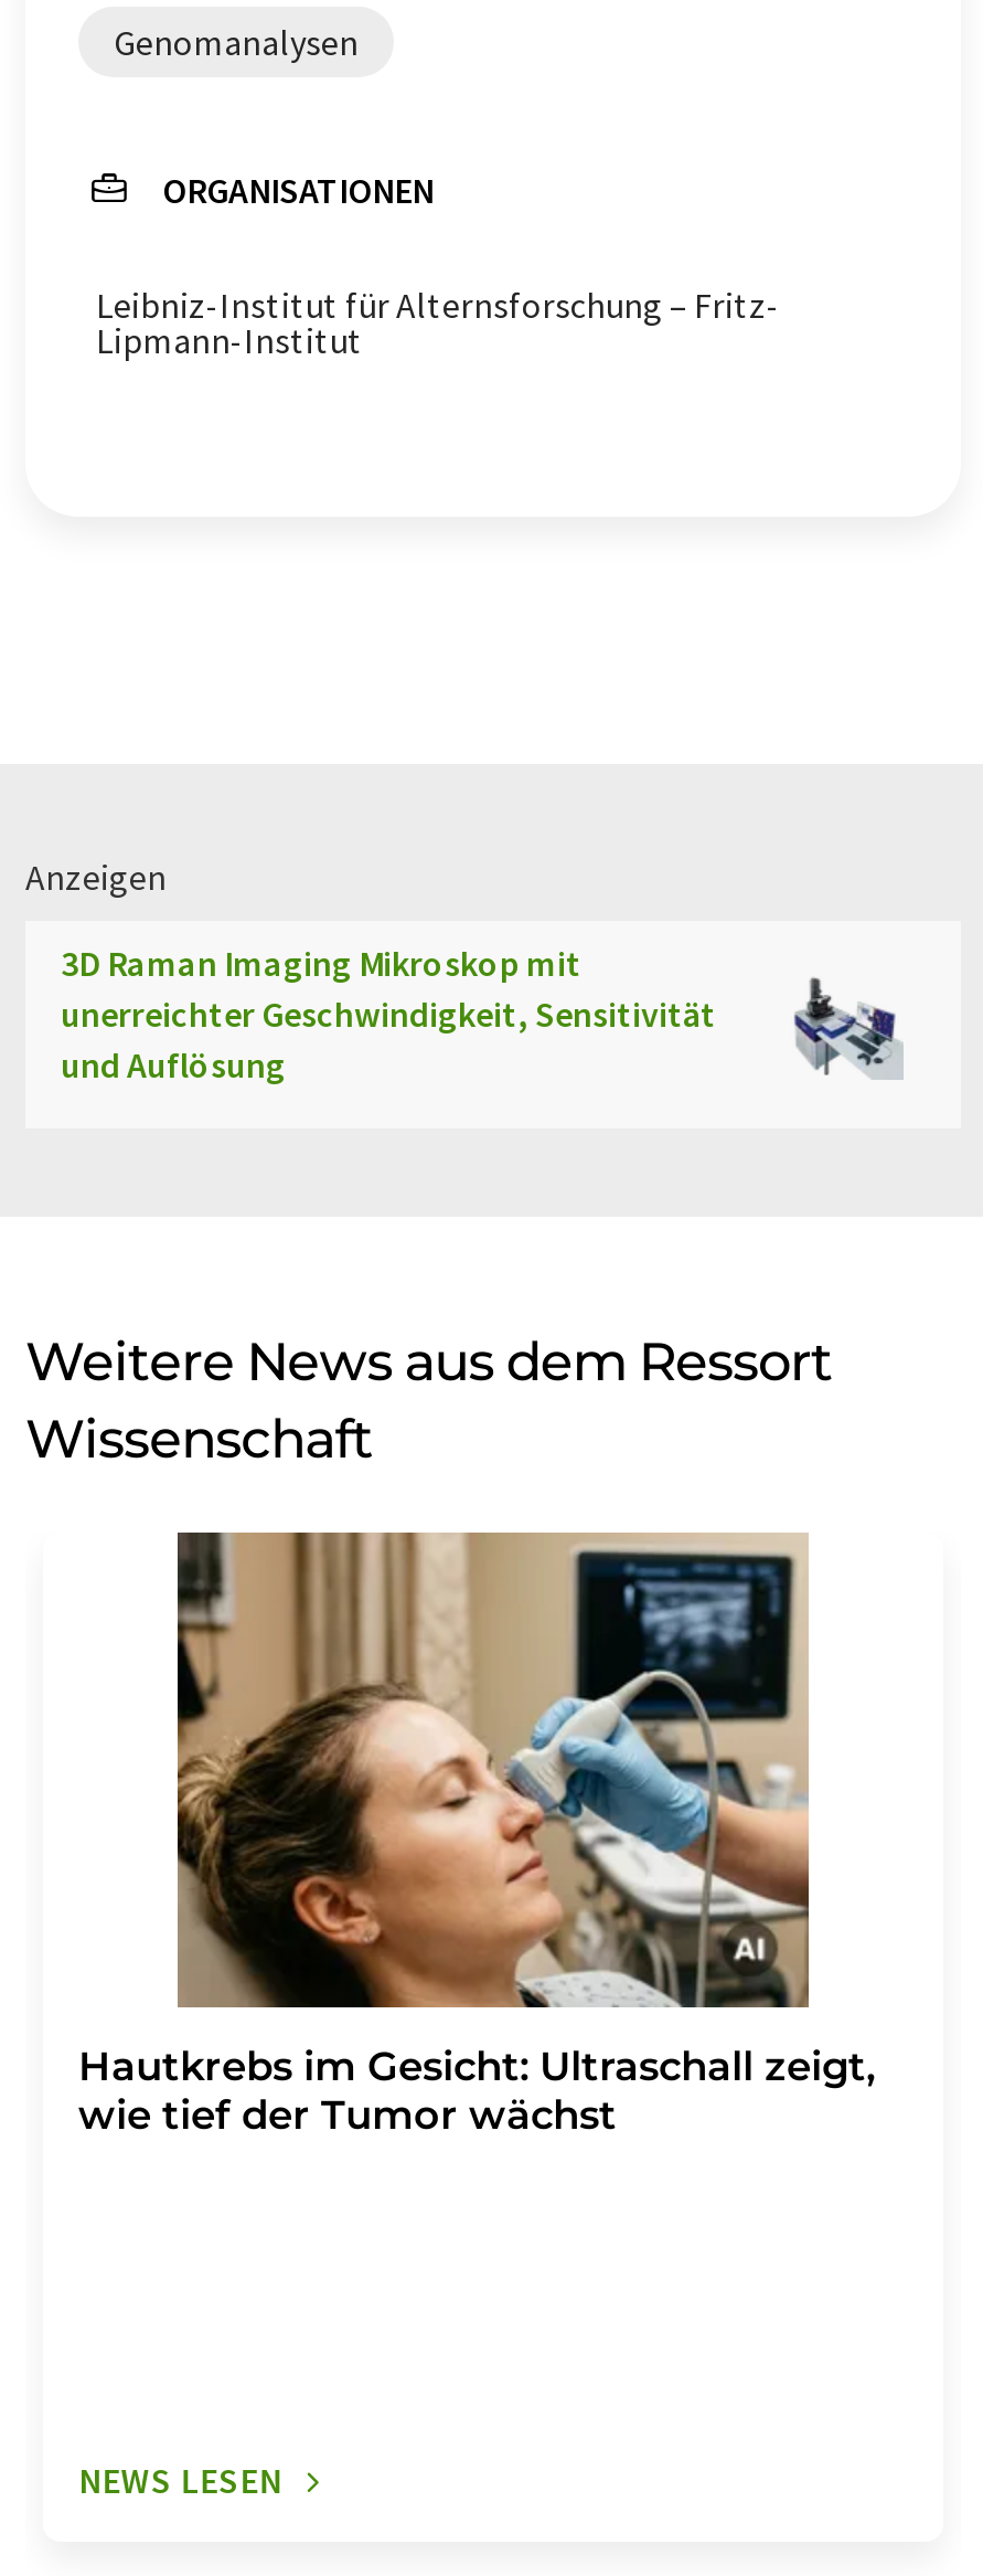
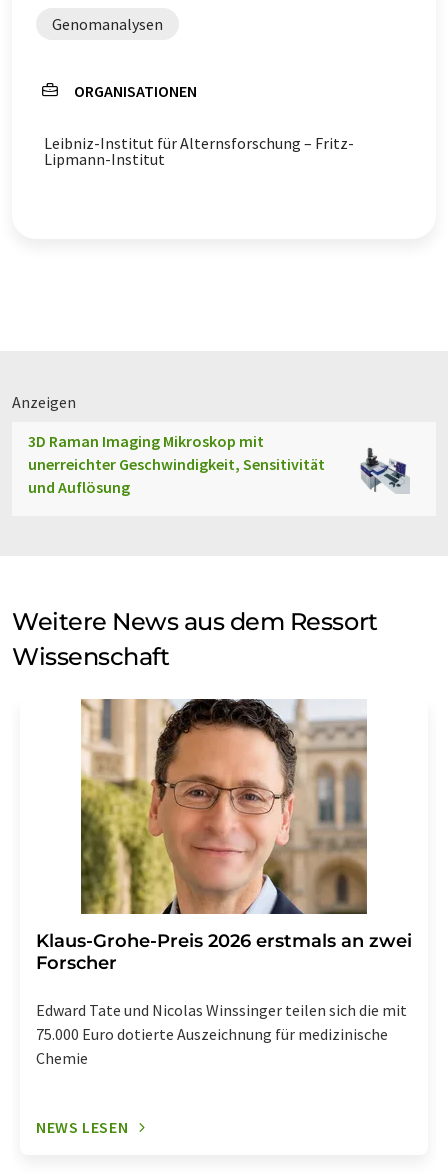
- [image]
- Hautkrebs im Gesicht: Ultraschall zeigt,
- wie tief der Tumor wächst
+ [image]
+ Klaus-Grohe-Preis 2026 erstmals an zwei
+ Forscher
+ Edward Tate und Nicolas Winssinger teilen sich die mit
+ 75.000 Euro dotierte Auszeichnung für medizinische
+ Chemie
